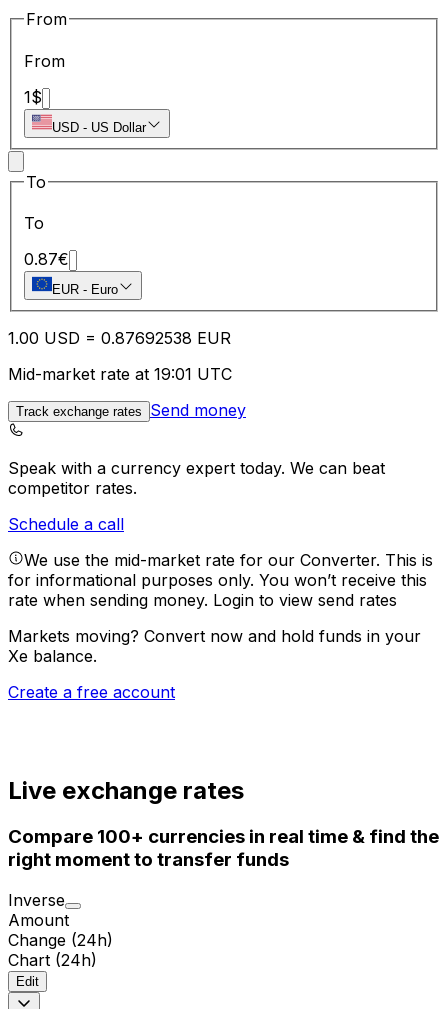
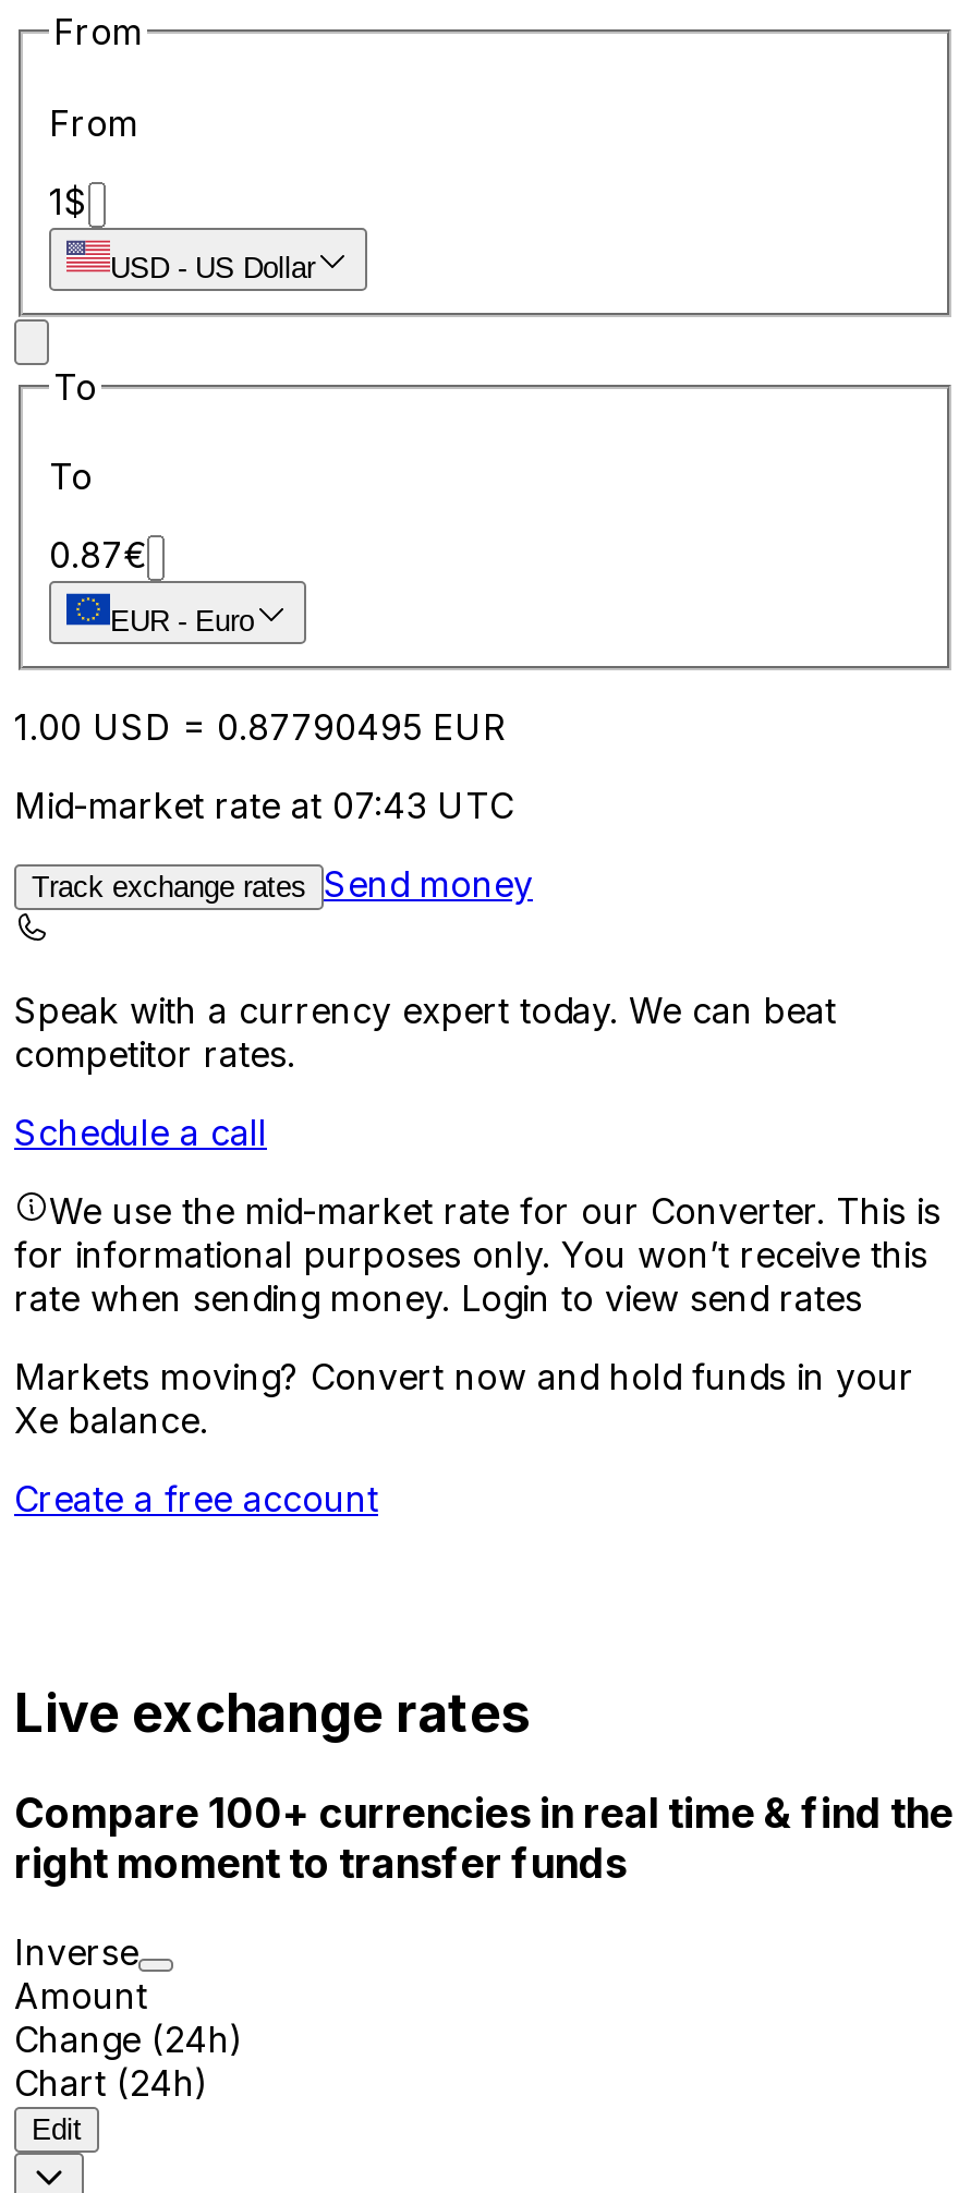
- 1.00 USD = 0.87692538 EUR
+ 1.00 USD = 0.87790495 EUR

- Mid-market rate at 19:01 UTC
+ Mid-market rate at 07:43 UTC
